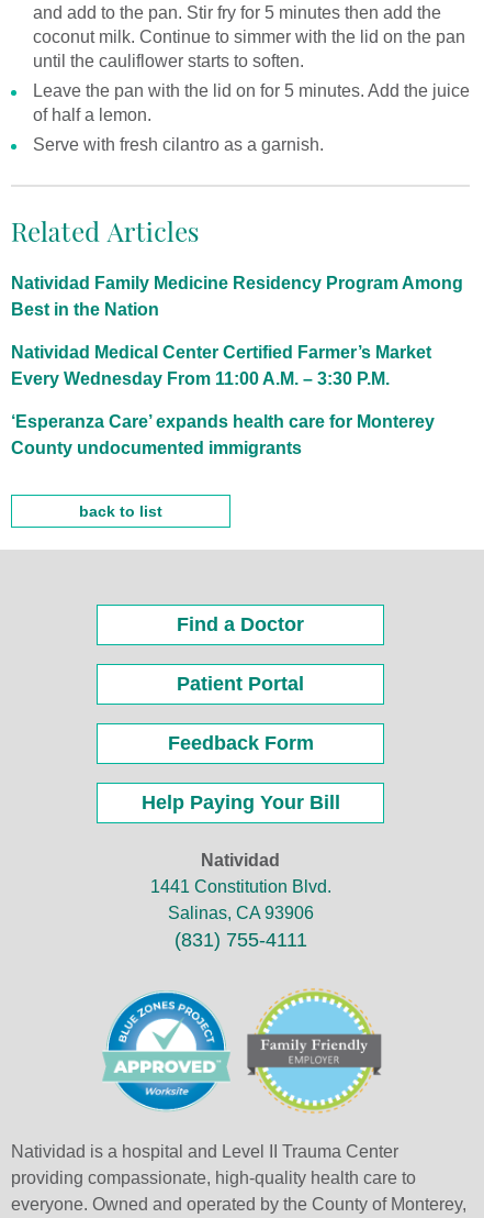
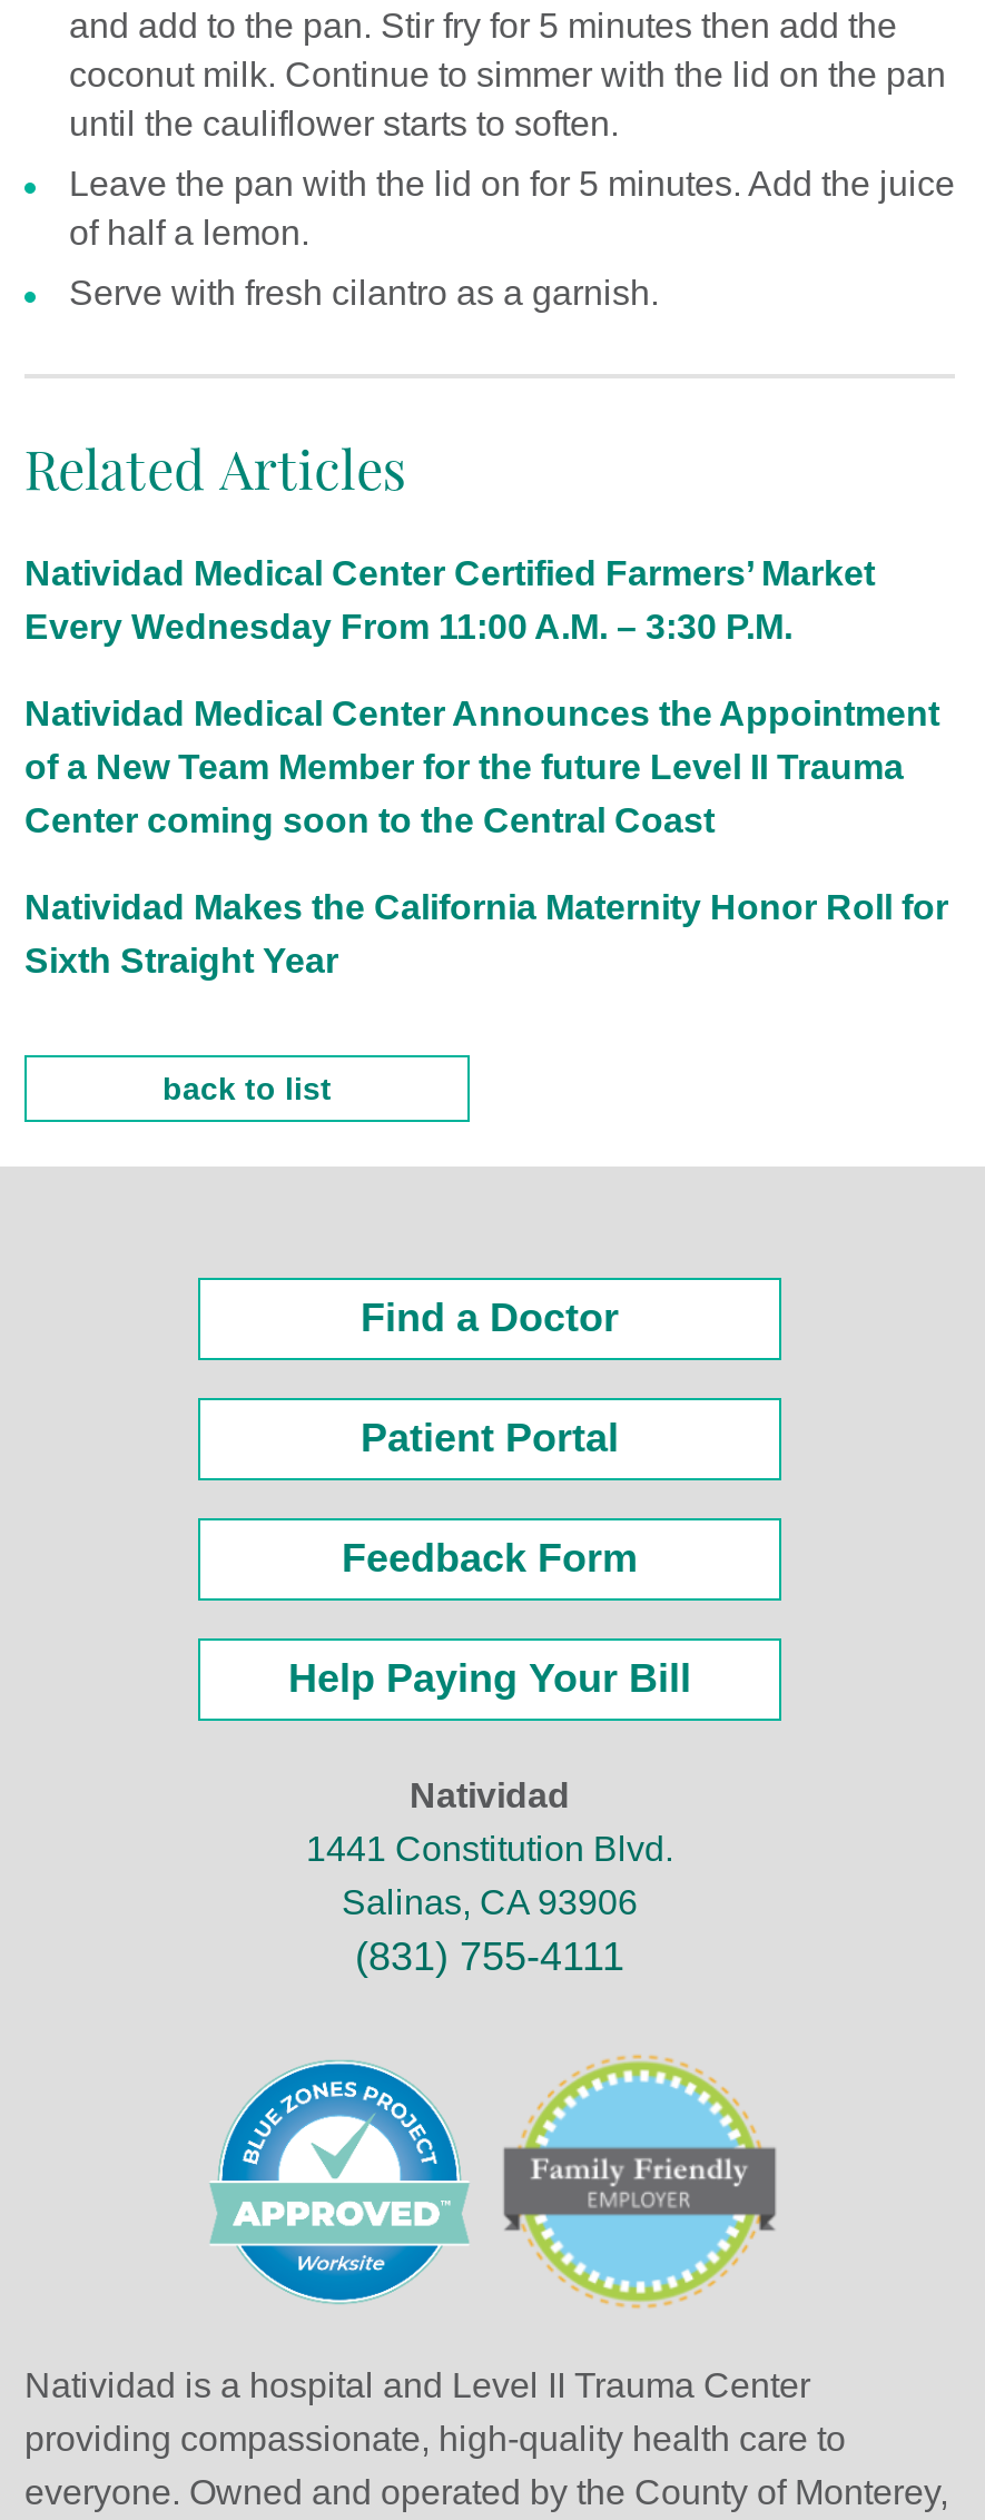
- Natividad Family Medicine Residency Program Among
- Best in the Nation
- Natividad Medical Center Certified Farmer’s Market
+ Natividad Medical Center Certified Farmers’ Market

moved up: Every Wednesday From 11:00 A.M. – 3:30 P.M.

- ‘Esperanza Care’ expands health care for Monterey
- County undocumented immigrants
+ Natividad Medical Center Announces the Appointment
+ of a New Team Member for the future Level II Trauma
+ Center coming soon to the Central Coast
+ Natividad Makes the California Maternity Honor Roll for
+ Sixth Straight Year
